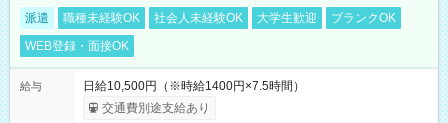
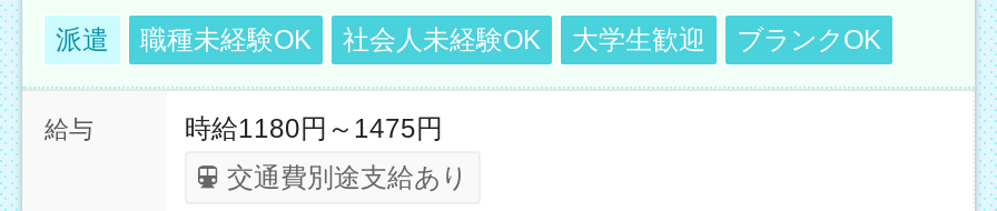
- WEB登録・面接OK

- 日給10,500円（※時給1400円×7.5時間）
+ 時給1180円～1475円
